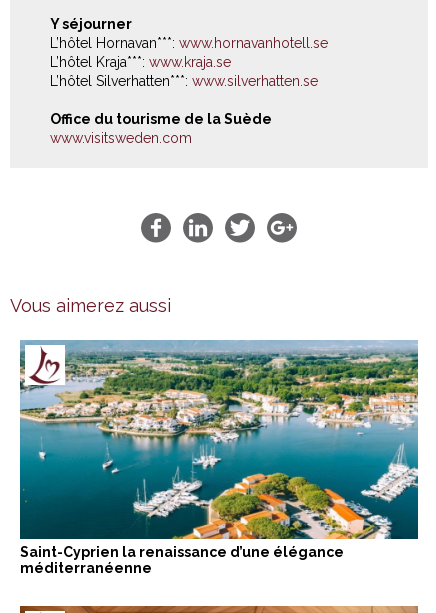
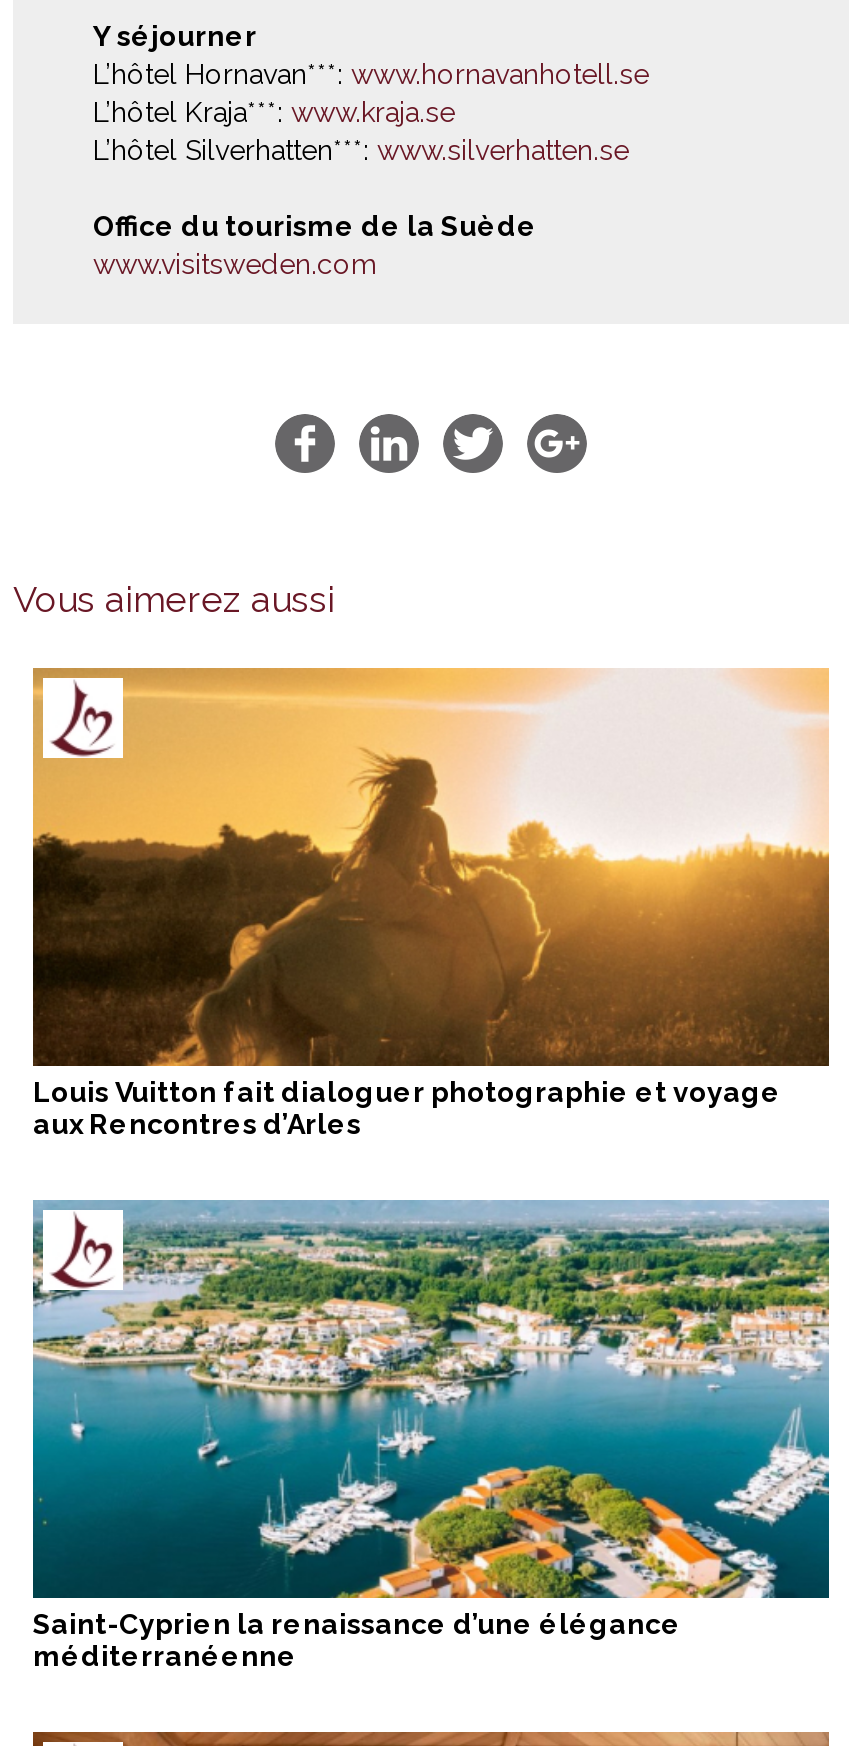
+ [image]
+ Louis Vuitton fait dialoguer photographie et voyage
+ aux Rencontres d’Arles
